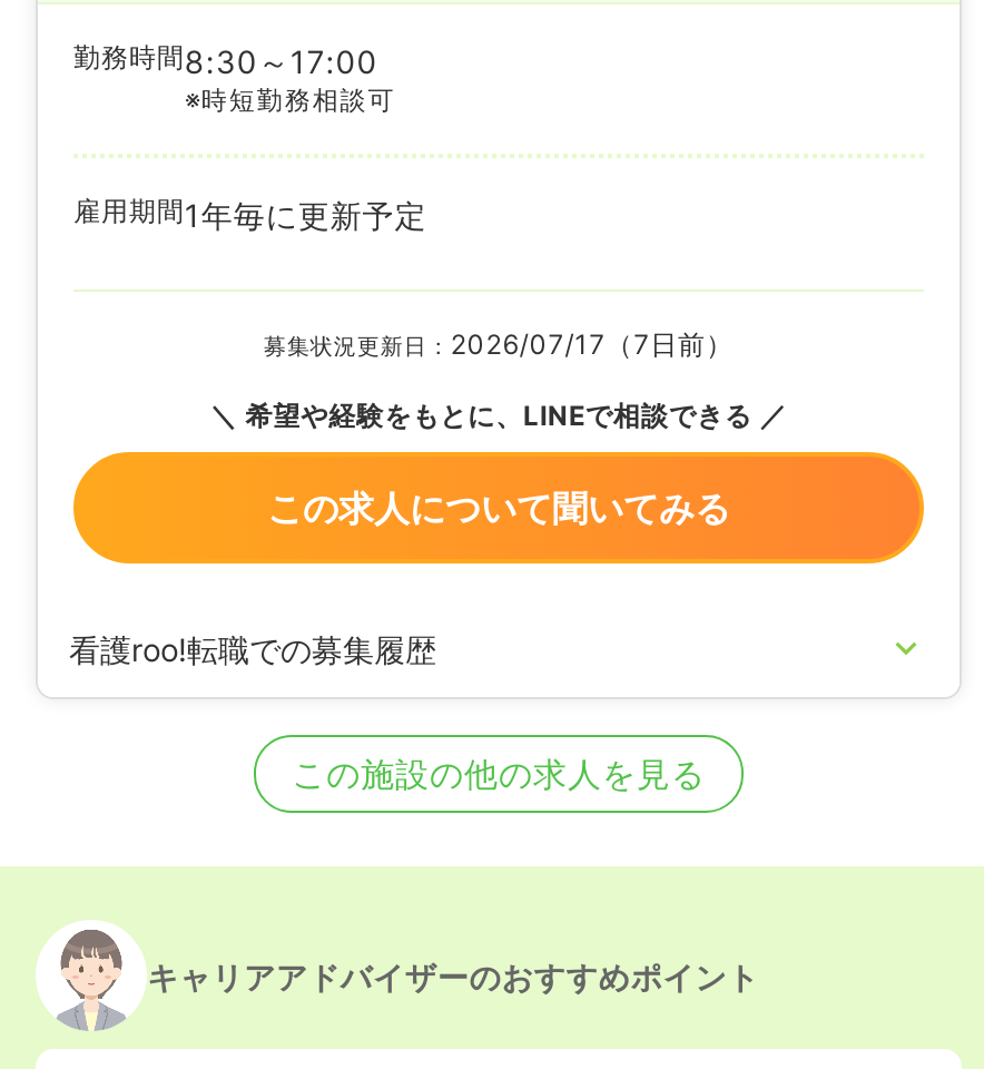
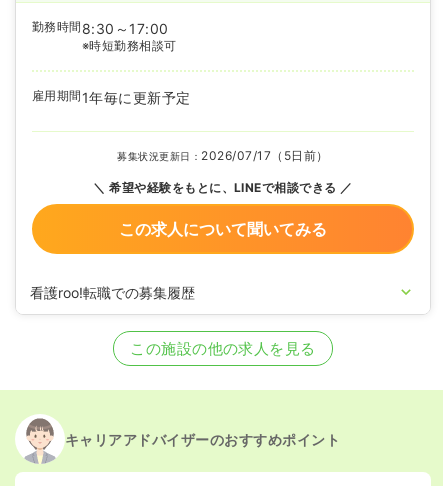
- 募集状況更新日：2026/07/17（7日前）
+ 募集状況更新日：2026/07/17（5日前）
